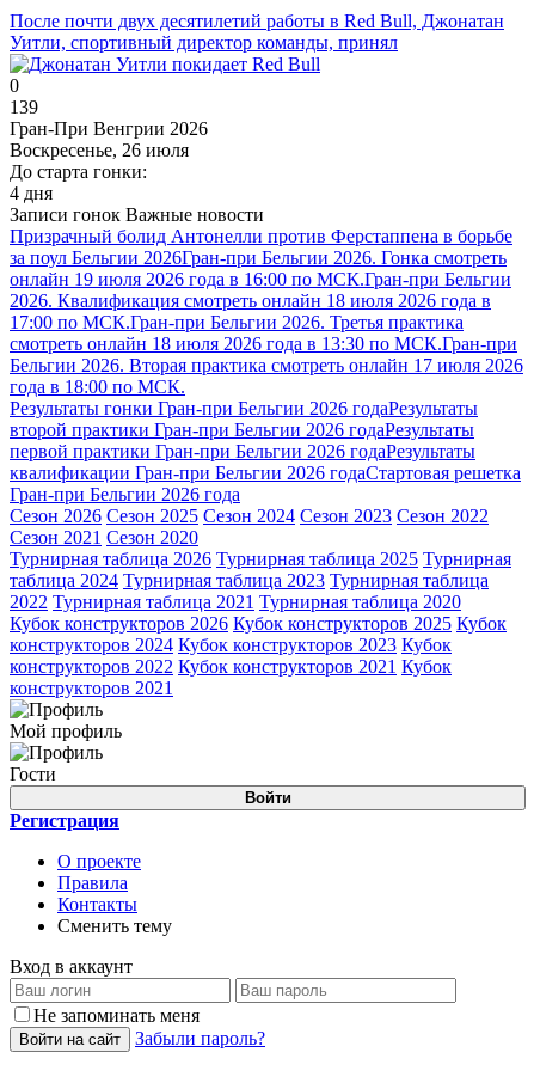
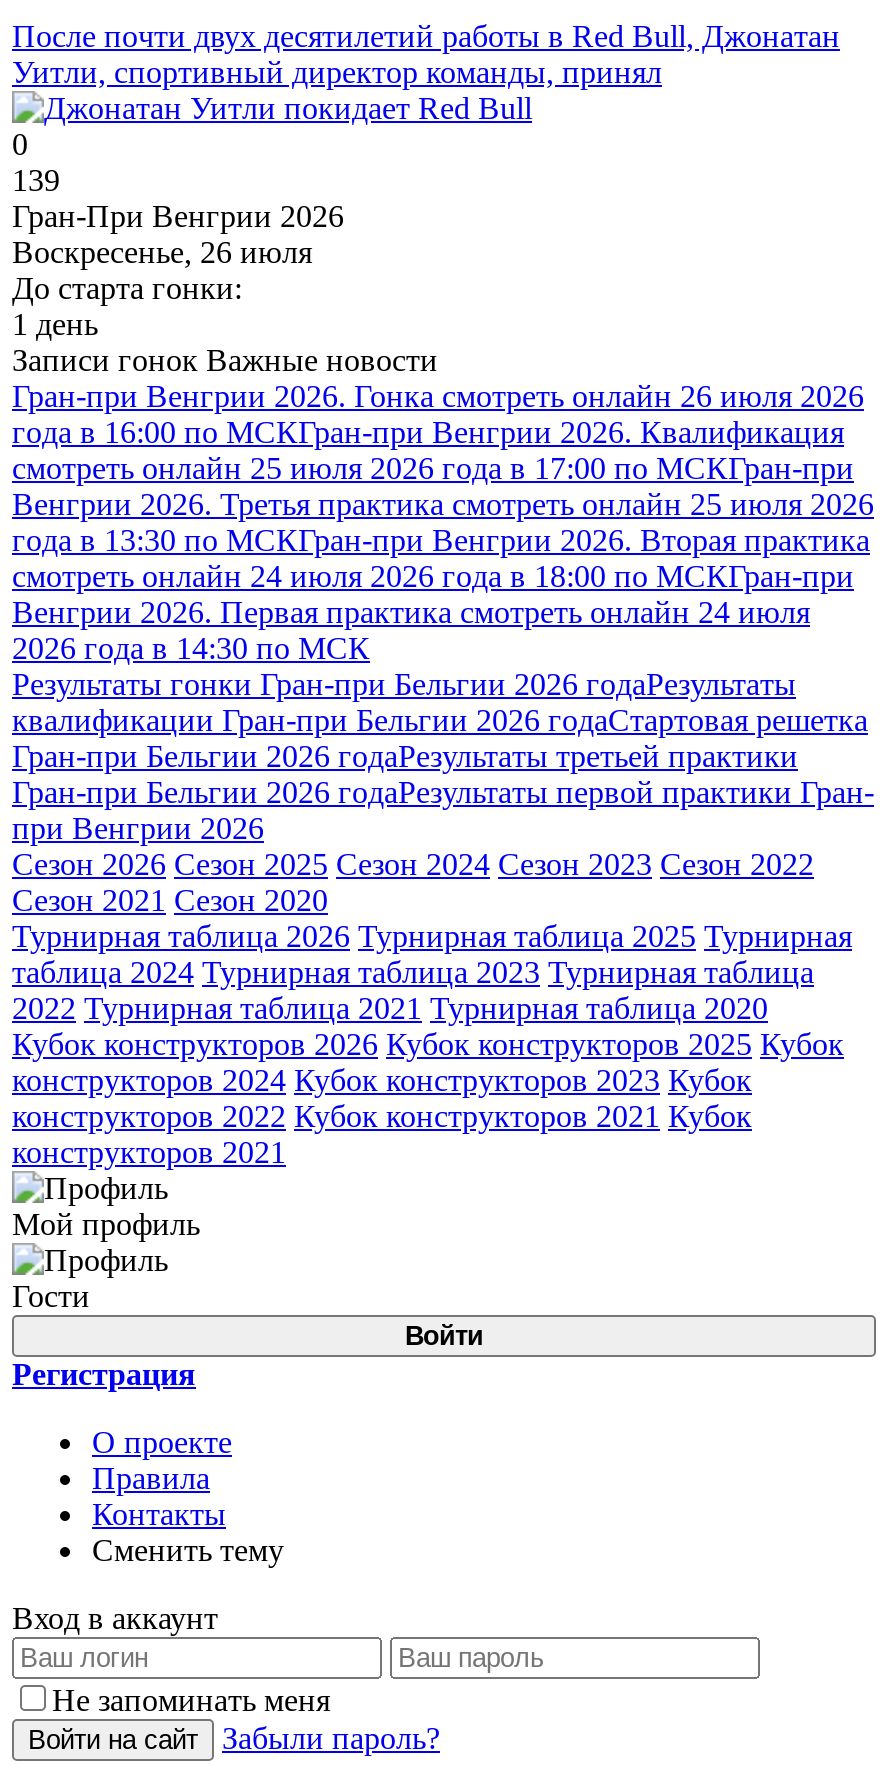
- 4 дня
+ 1 день

- Призрачный болид Антонелли против Ферстаппена в борьбе
- за поул Бельгии 2026Гран-при Бельгии 2026. Гонка смотреть
- онлайн 19 июля 2026 года в 16:00 по МСК.Гран-при Бельгии
- 2026. Квалификация смотреть онлайн 18 июля 2026 года в
- 17:00 по МСК.Гран-при Бельгии 2026. Третья практика
- смотреть онлайн 18 июля 2026 года в 13:30 по МСК.Гран-при
- Бельгии 2026. Вторая практика смотреть онлайн 17 июля 2026
- года в 18:00 по МСК.
+ Гран-при Венгрии 2026. Гонка смотреть онлайн 26 июля 2026
+ года в 16:00 по МСКГран-при Венгрии 2026. Квалификация
+ смотреть онлайн 25 июля 2026 года в 17:00 по МСКГран-при
+ Венгрии 2026. Третья практика смотреть онлайн 25 июля 2026
+ года в 13:30 по МСКГран-при Венгрии 2026. Вторая практика
+ смотреть онлайн 24 июля 2026 года в 18:00 по МСКГран-при
+ Венгрии 2026. Первая практика смотреть онлайн 24 июля
+ 2026 года в 14:30 по МСК

- второй практики Гран-при Бельгии 2026 годаРезультаты
- первой практики Гран-при Бельгии 2026 годаРезультаты

moved up: квалификации Гран-при Бельгии 2026 годаСтартовая решетка

- Гран-при Бельгии 2026 года
+ Гран-при Бельгии 2026 годаРезультаты третьей практики
+ Гран-при Бельгии 2026 годаРезультаты первой практики Гран-
+ при Венгрии 2026
